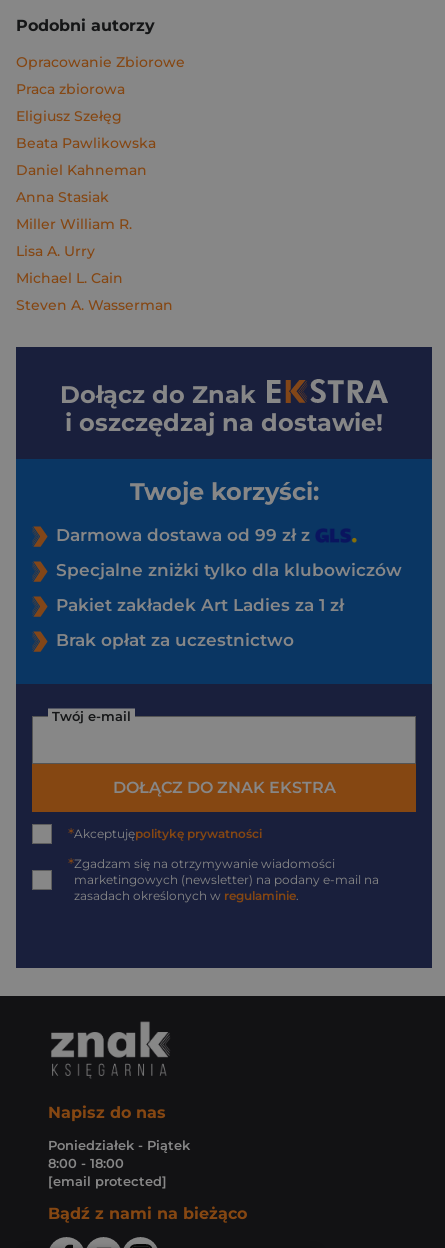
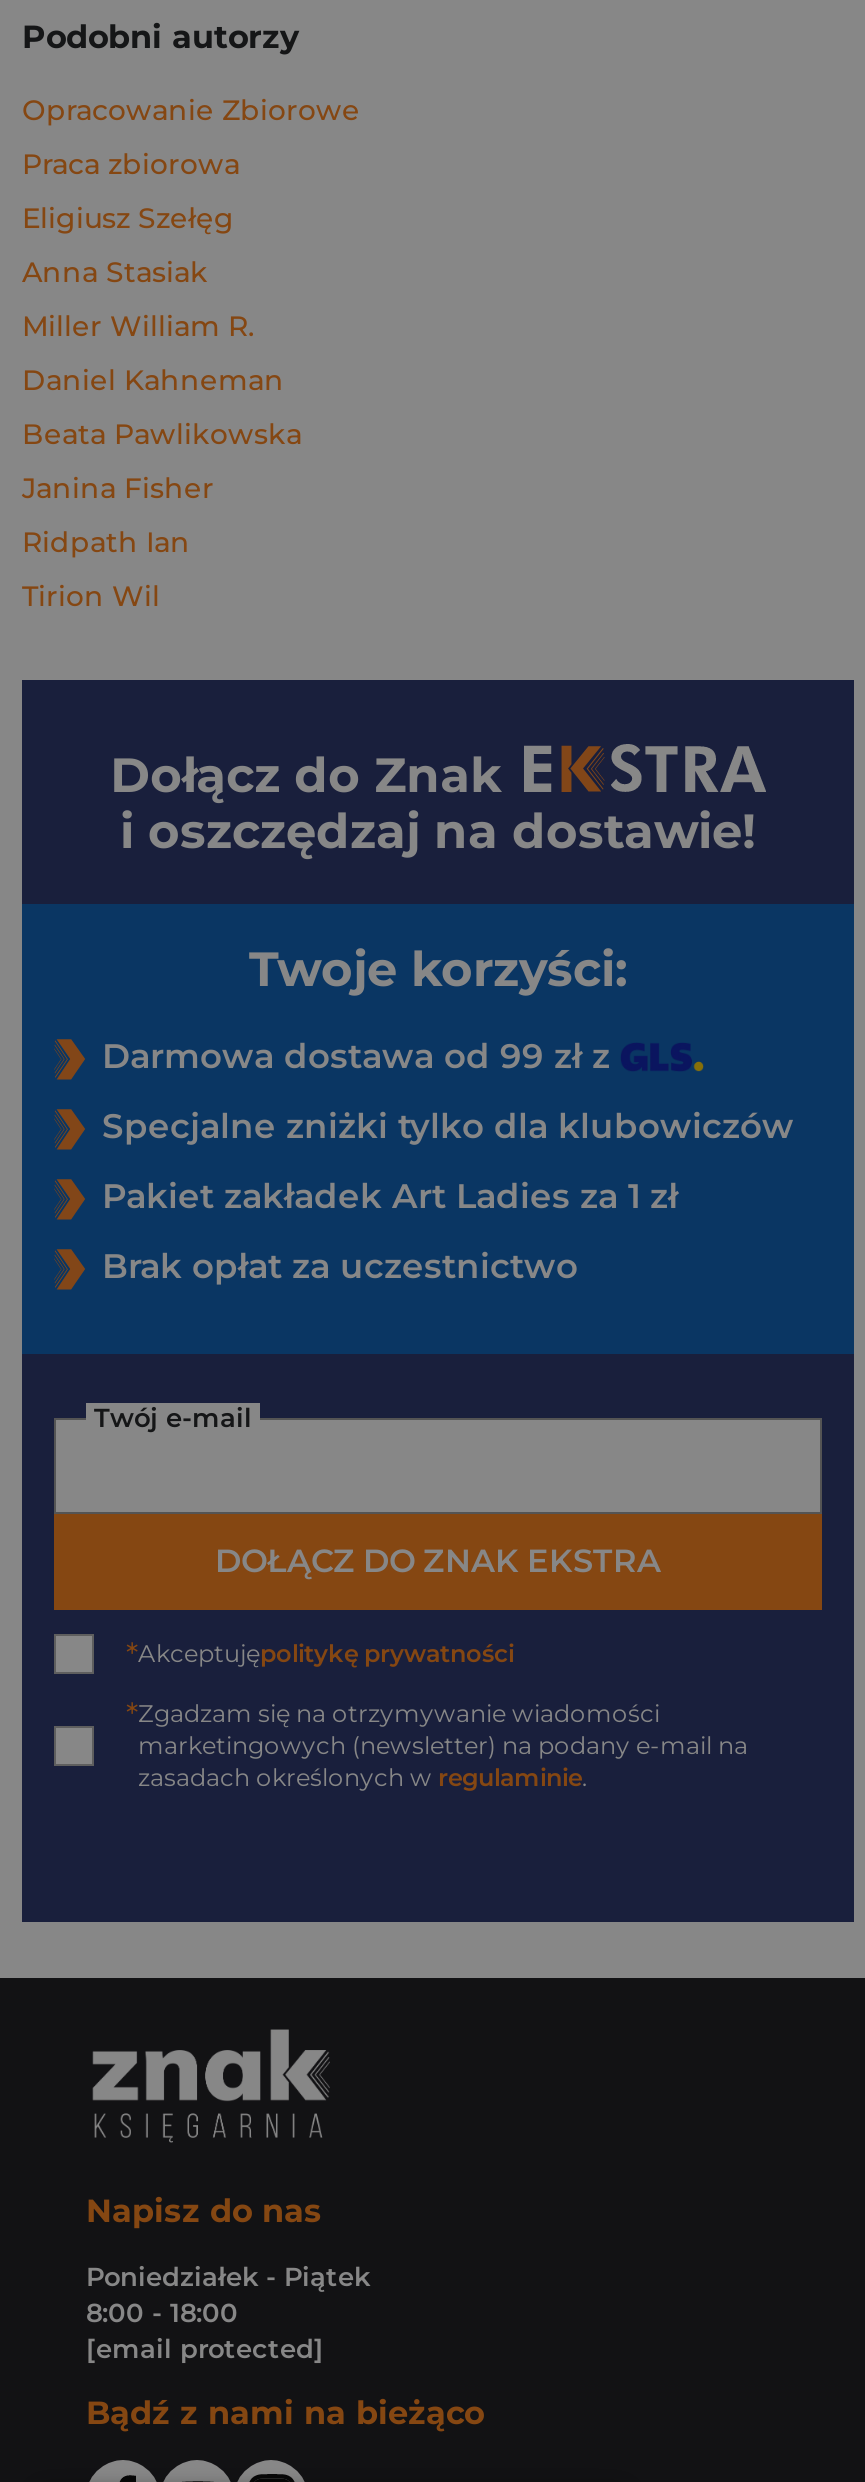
moved down: Beata Pawlikowska | Daniel Kahneman

moved up: Anna Stasiak | Miller William R.

- Lisa A. Urry
- Michael L. Cain
- Steven A. Wasserman
+ Janina Fisher
+ Ridpath Ian
+ Tirion Wil
